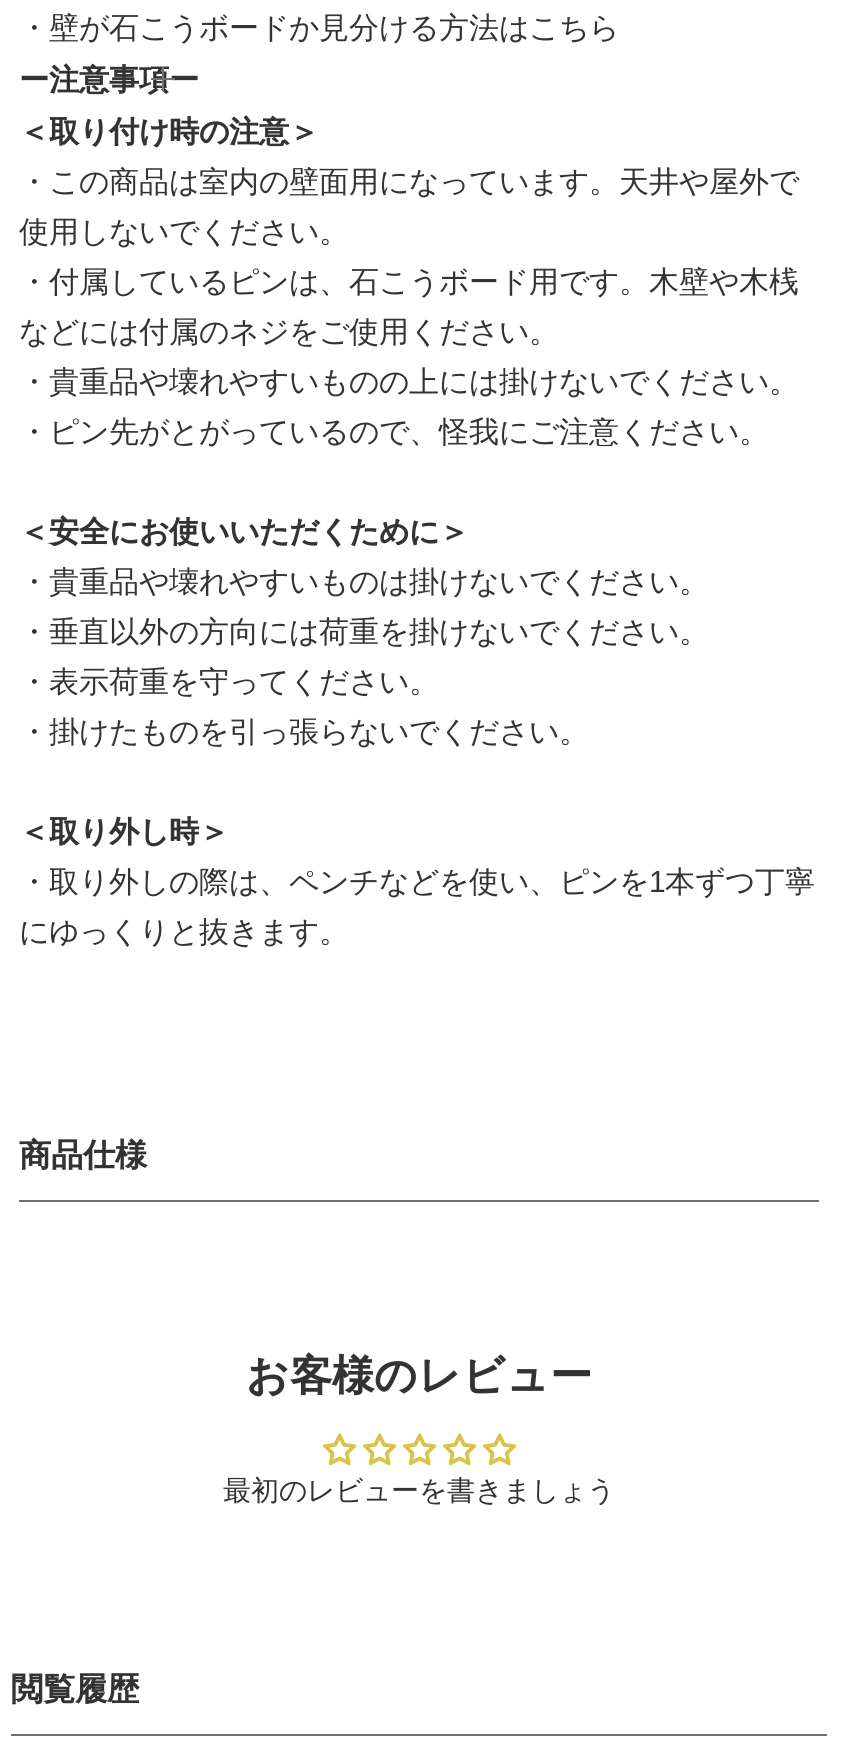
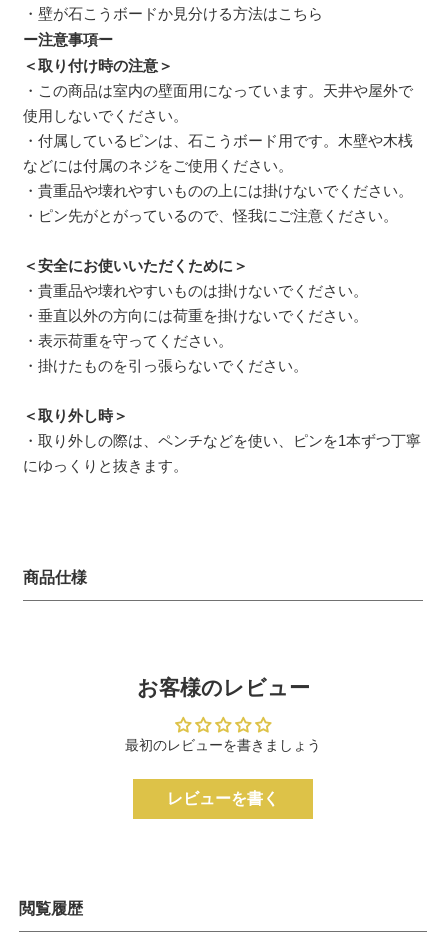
+ レビューを書く
